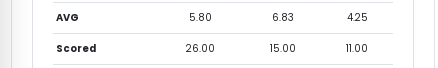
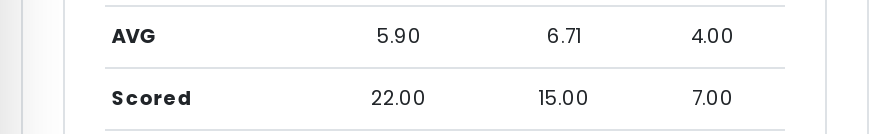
- 5.80
+ 5.90

- 6.83
+ 6.71

- 4.25
+ 4.00

- 26.00
+ 22.00

- 11.00
+ 7.00
